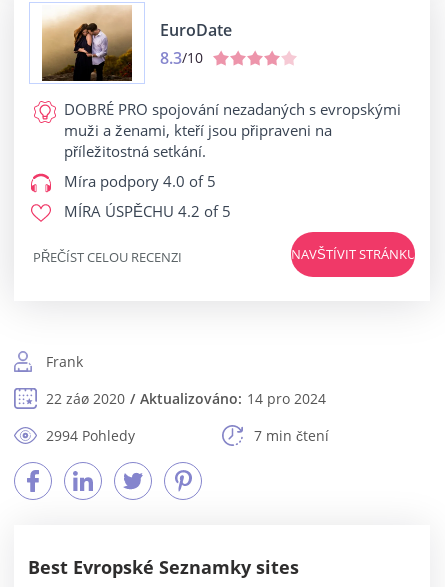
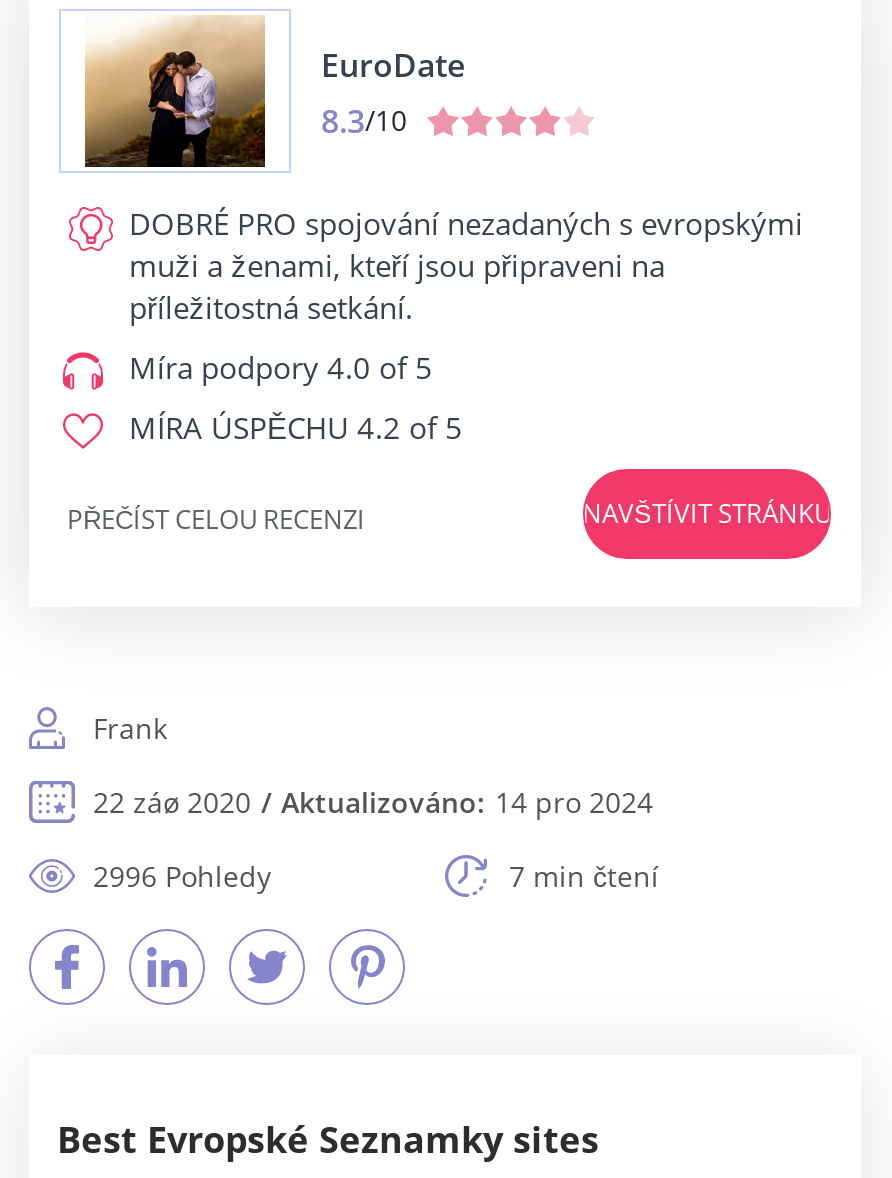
- 2994 Pohledy
+ 2996 Pohledy
